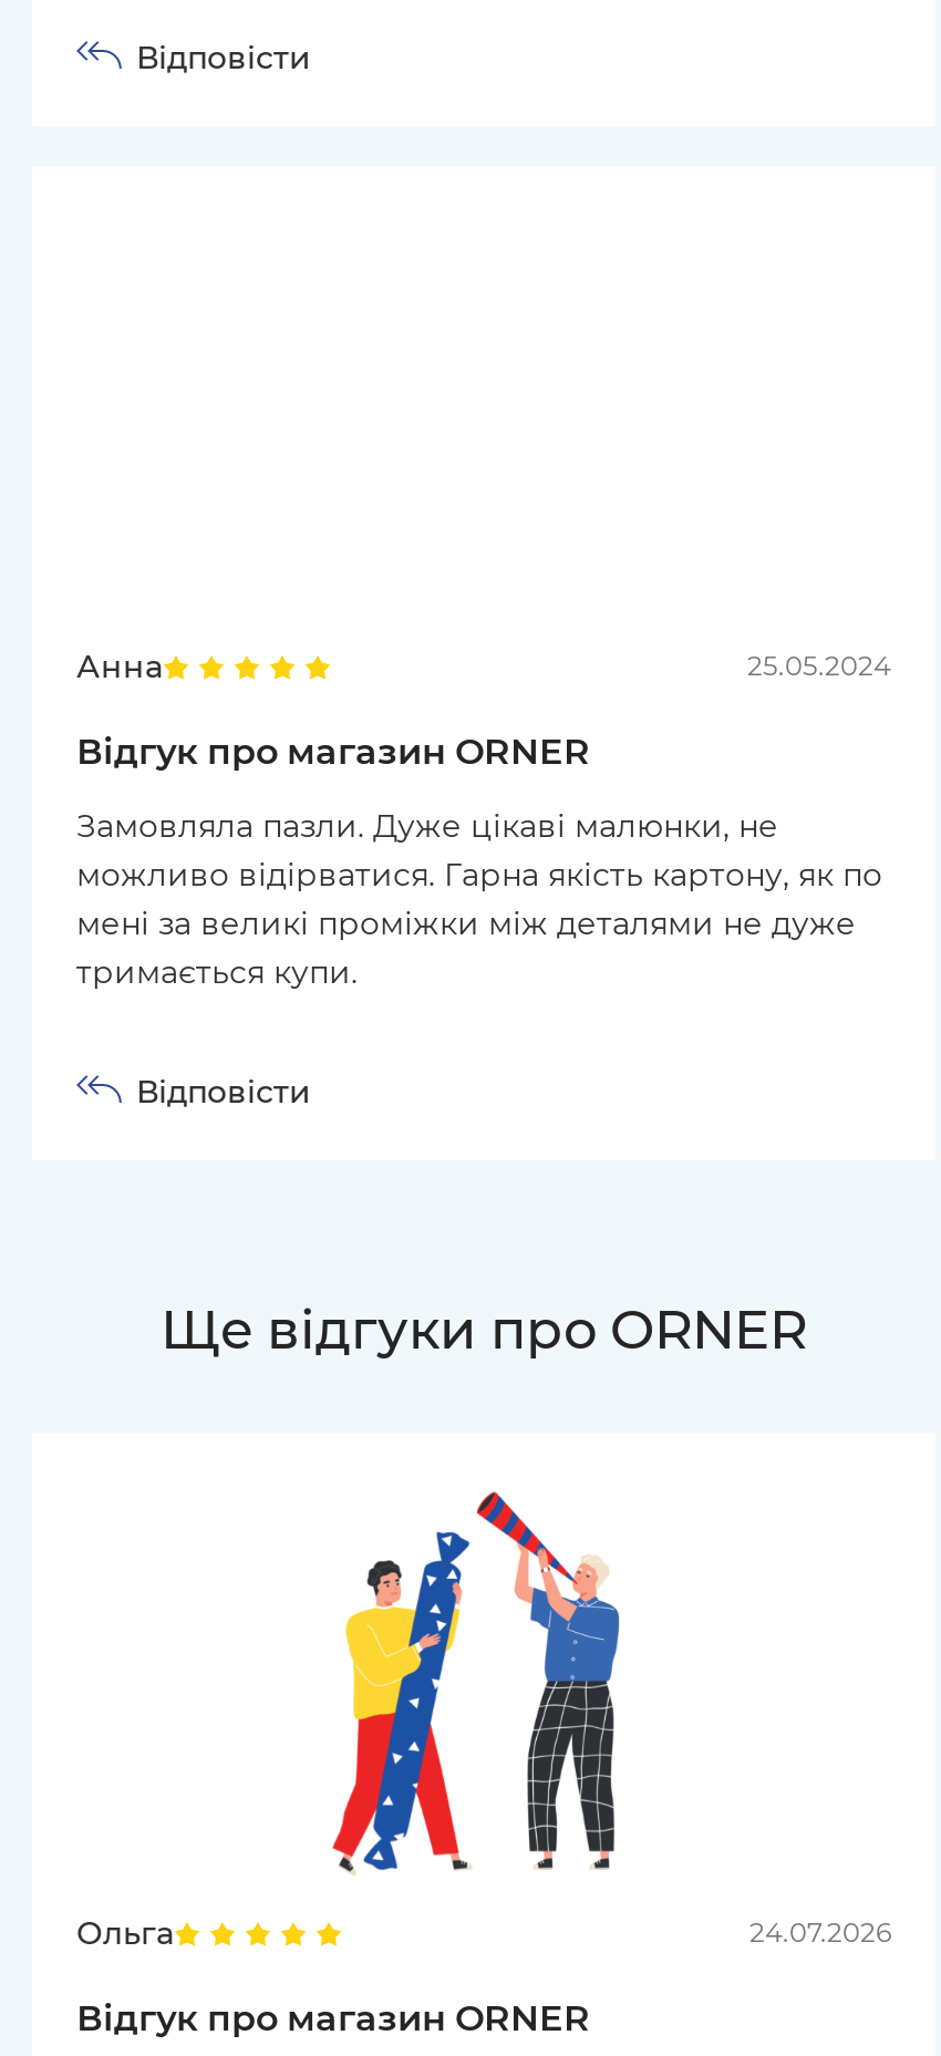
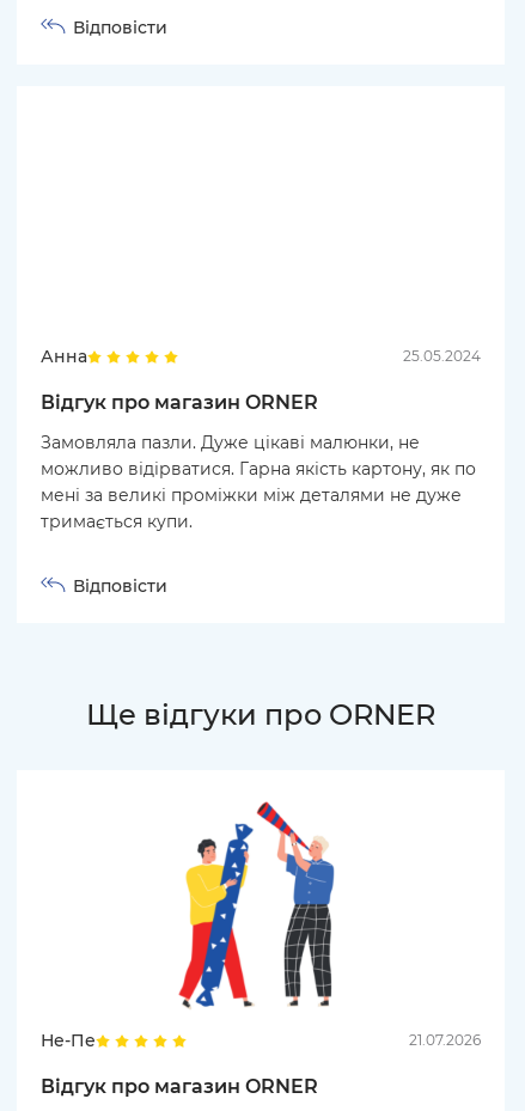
- Ольга
- 24.07.2026
+ Не-Пе
+ 21.07.2026
